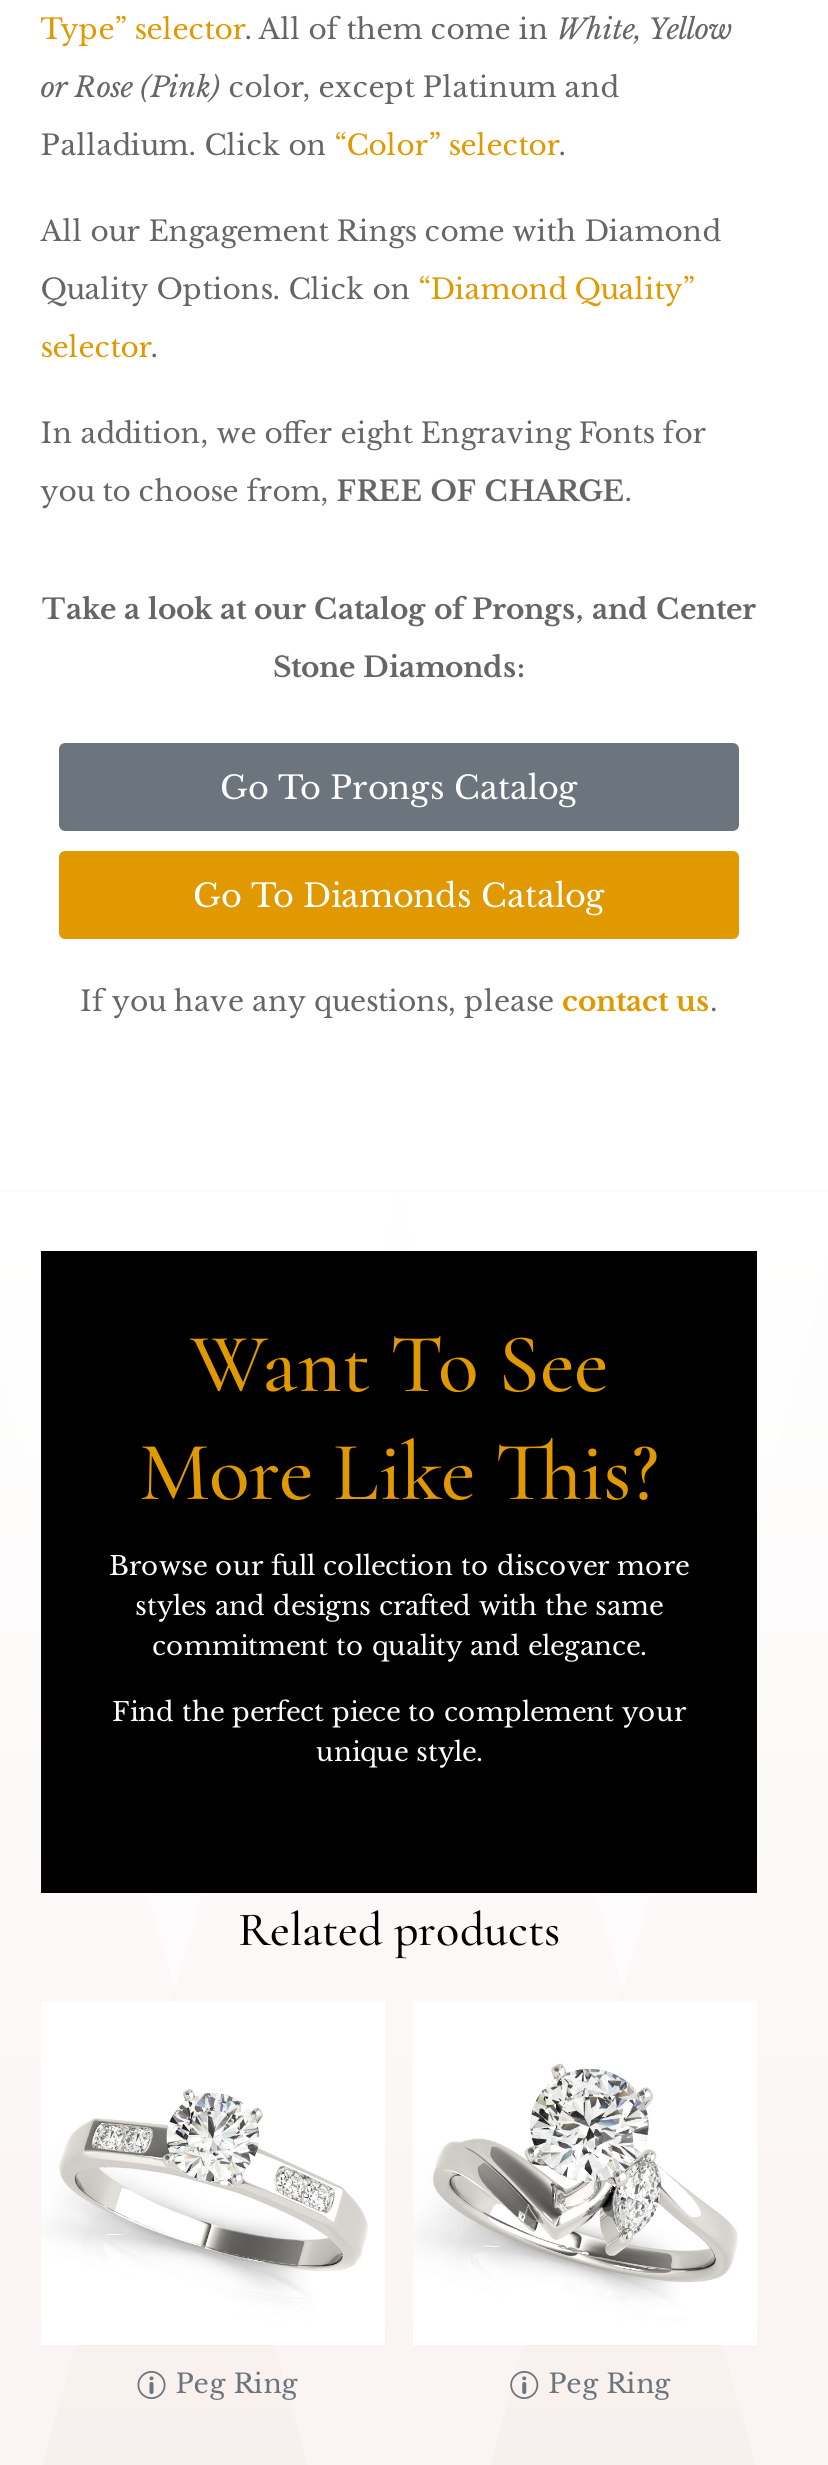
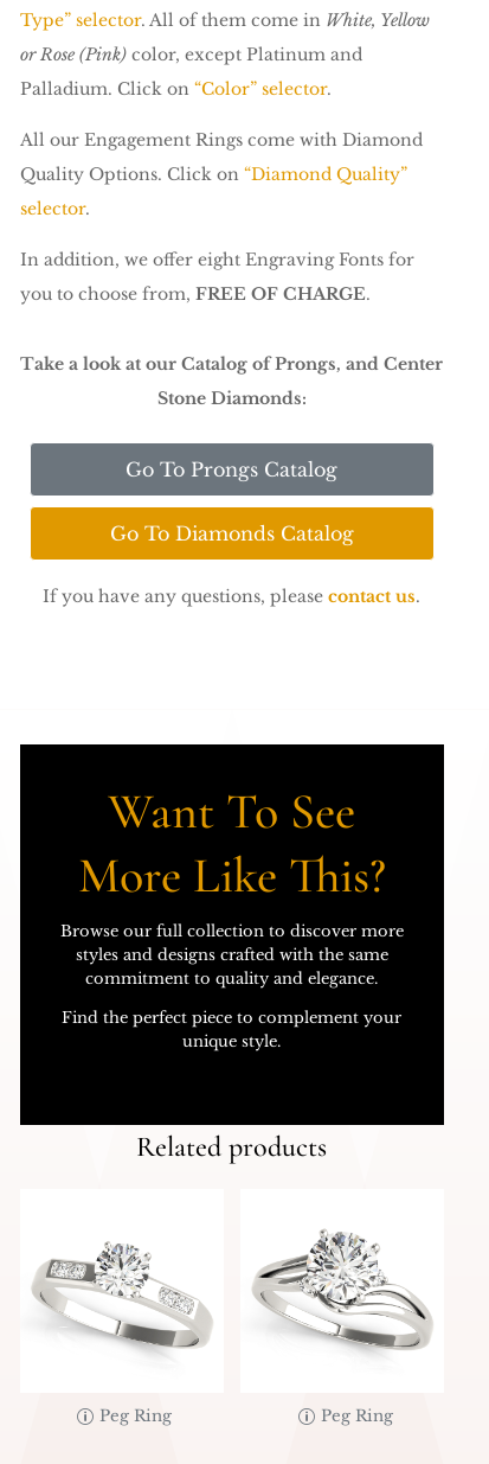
- [image]
+ [image]
